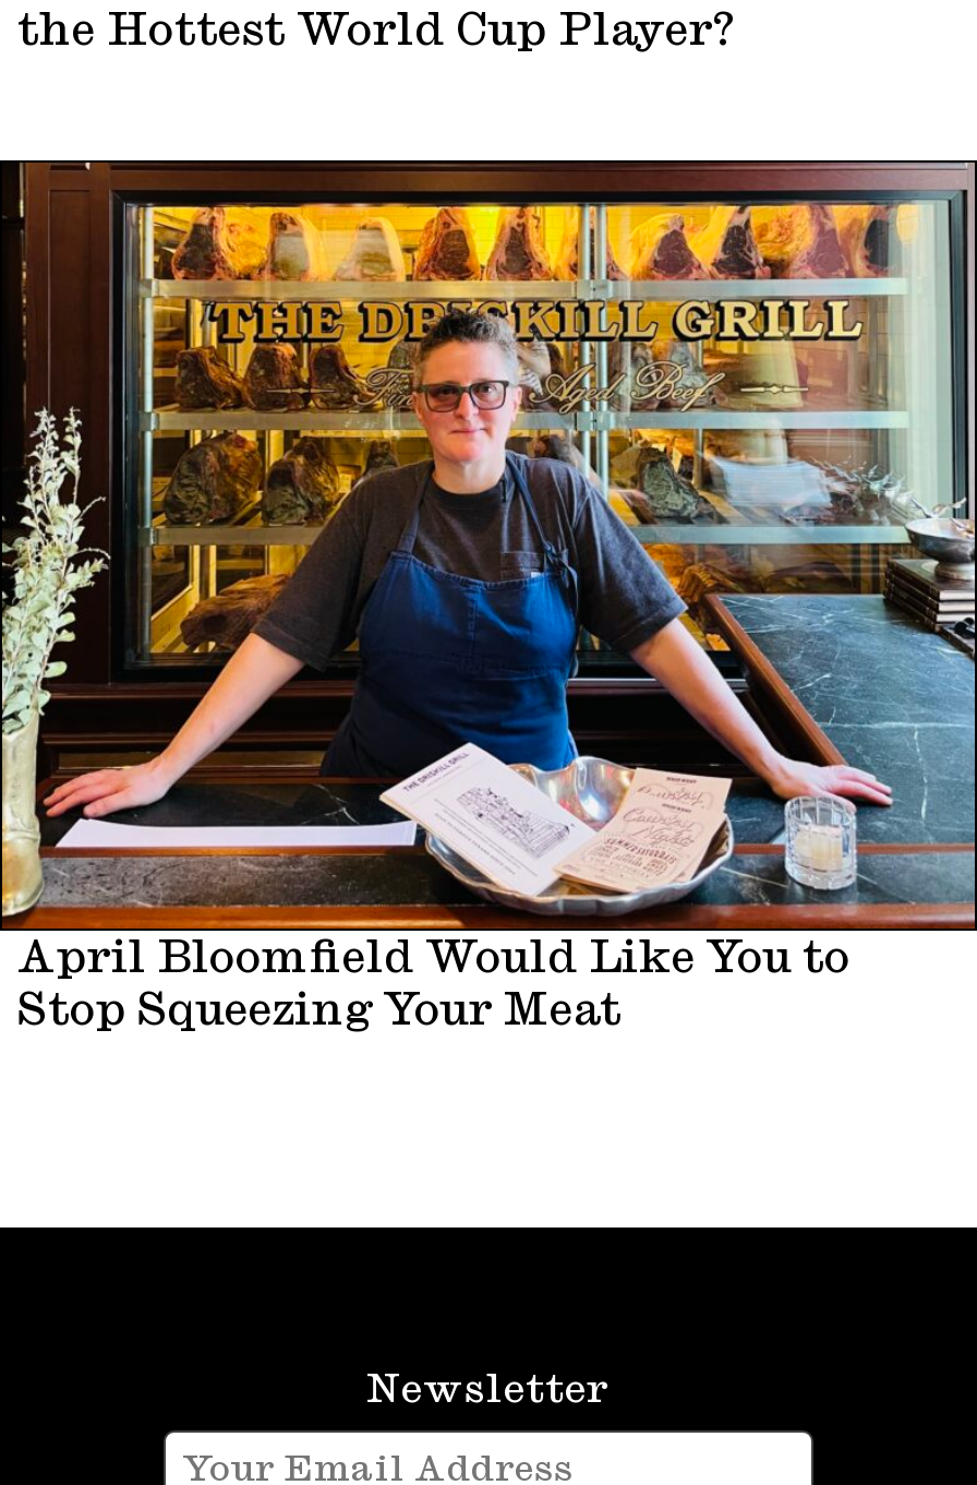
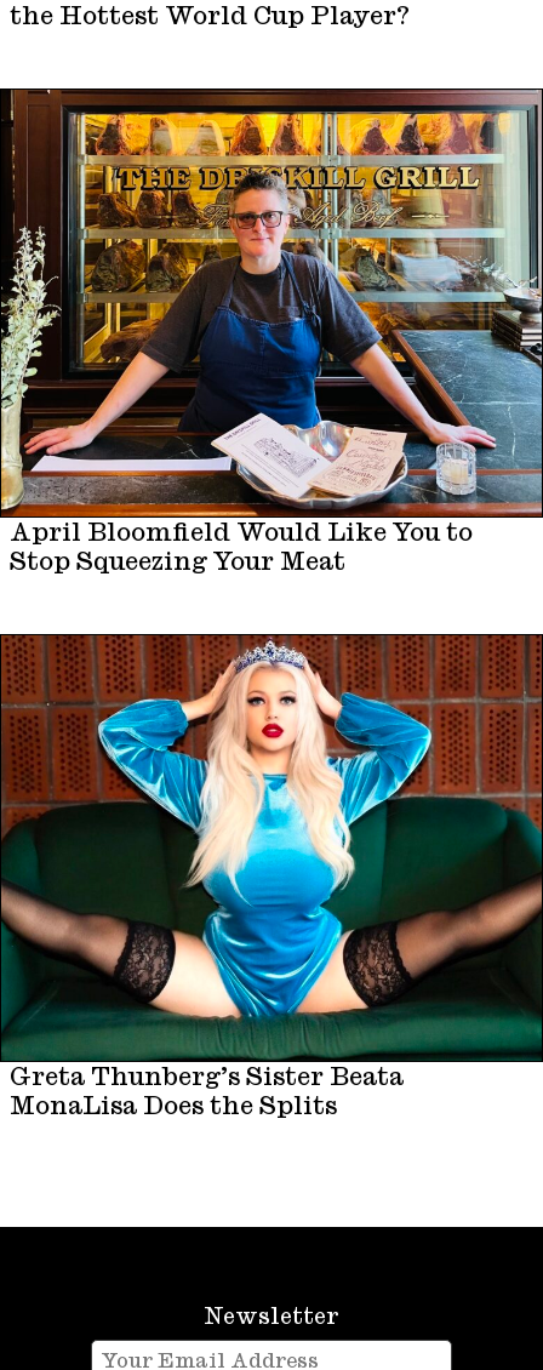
+ [image]
+ Greta Thunberg’s Sister Beata
+ MonaLisa Does the Splits
